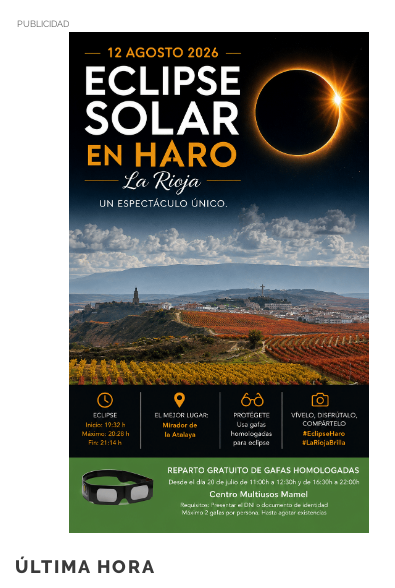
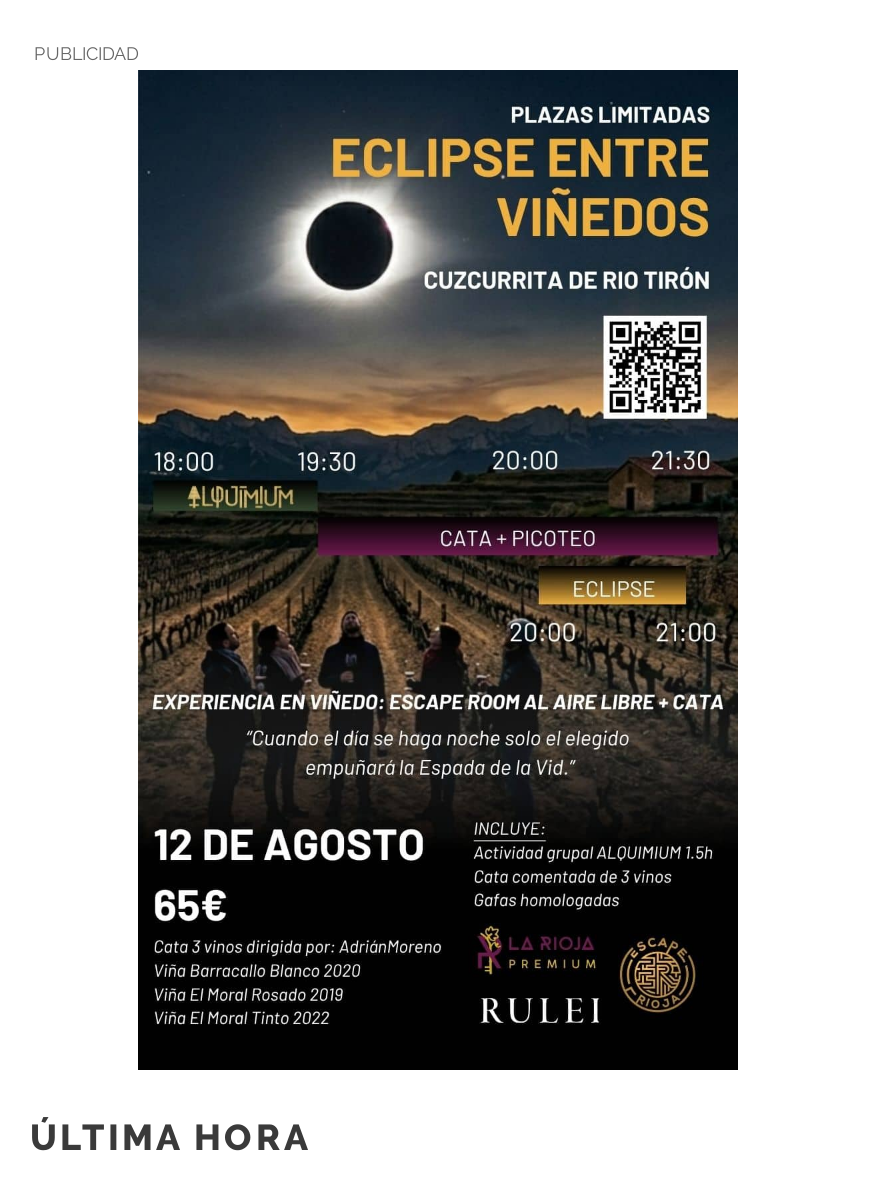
- [image]
+ [image]
